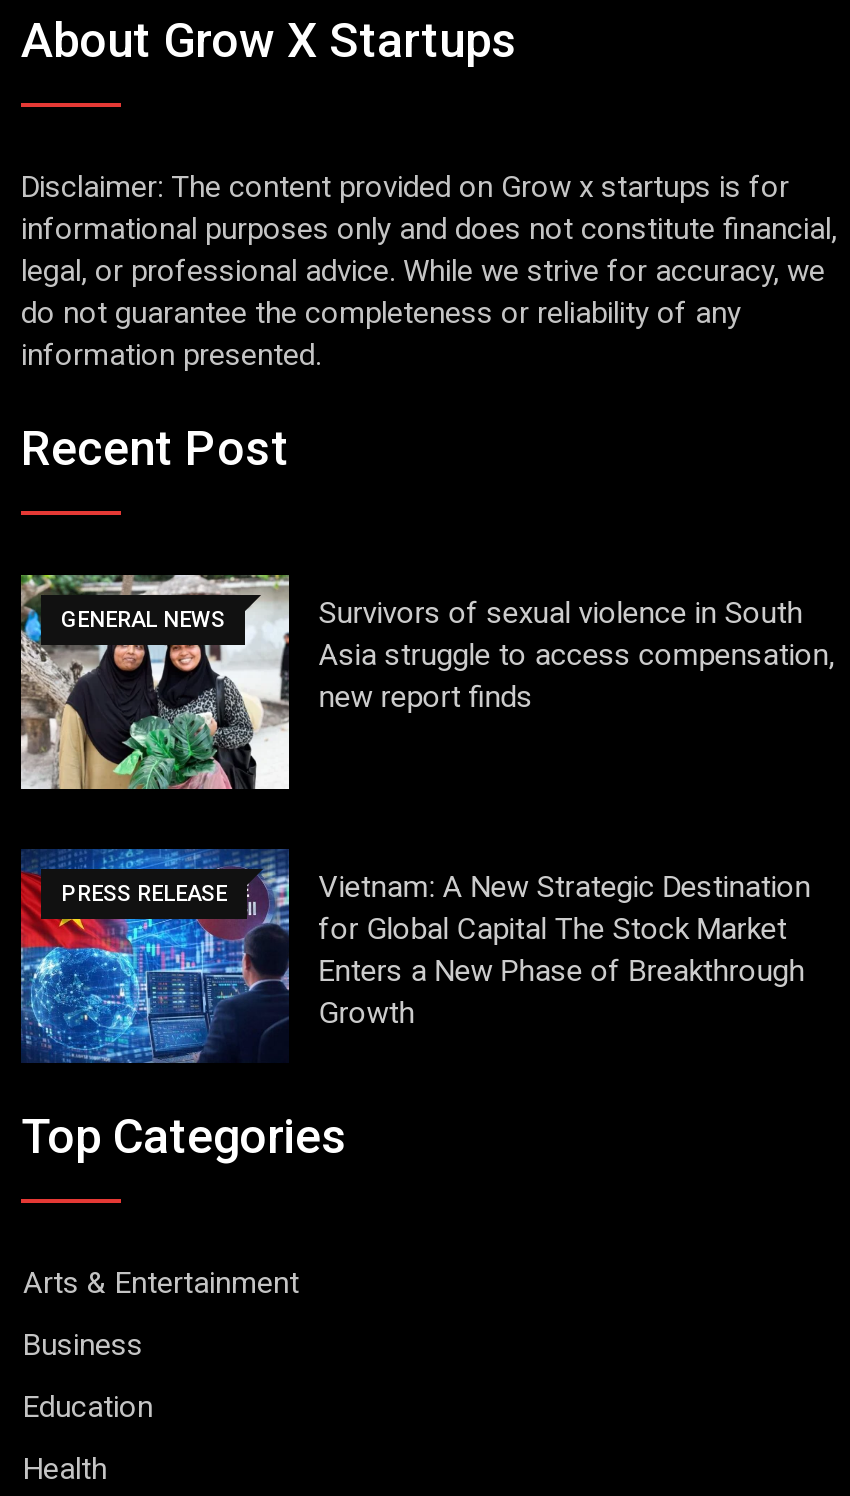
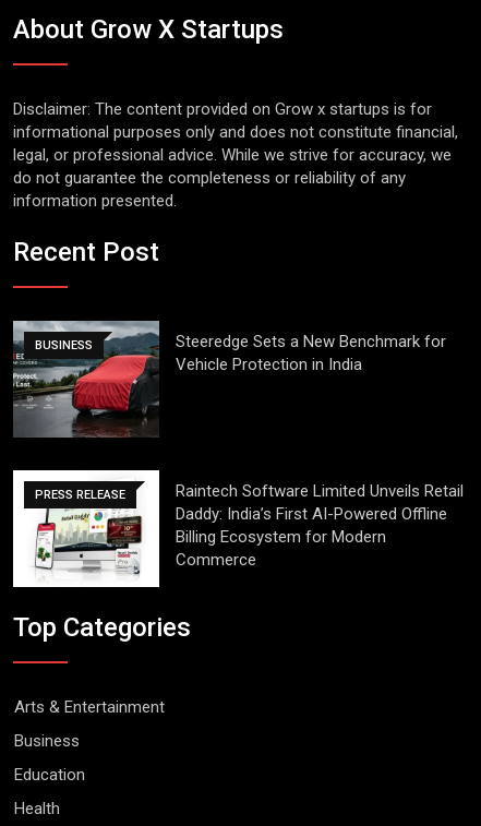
- [image]
- GENERAL NEWS
- Survivors of sexual violence in South
- Asia struggle to access compensation,
- new report finds
+ [image]
+ BUSINESS
+ Steeredge Sets a New Benchmark for
+ Vehicle Protection in India

- [image]
- Vietnam: A New Strategic Destination
- for Global Capital The Stock Market
- Enters a New Phase of Breakthrough
- Growth
+ [image]
+ Raintech Software Limited Unveils Retail
+ Daddy: India’s First AI-Powered Offline
+ Billing Ecosystem for Modern
+ Commerce
